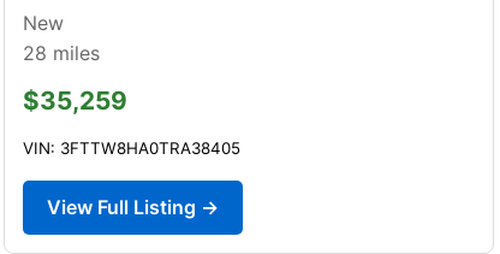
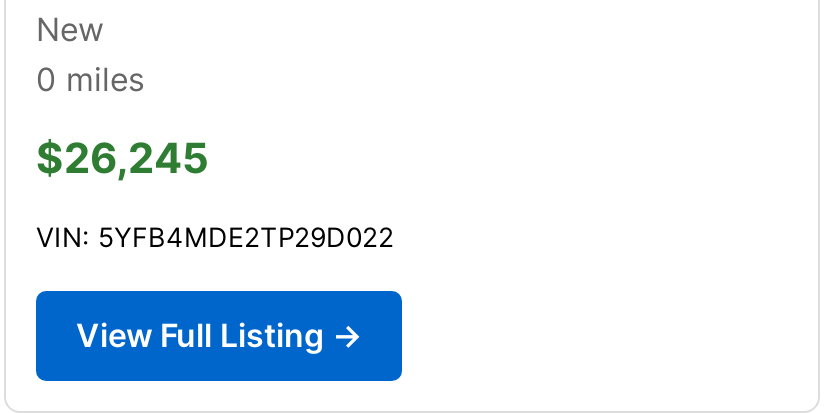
- 28 miles
+ 0 miles

- $35,259
+ $26,245

- VIN: 3FTTW8HA0TRA38405
+ VIN: 5YFB4MDE2TP29D022
